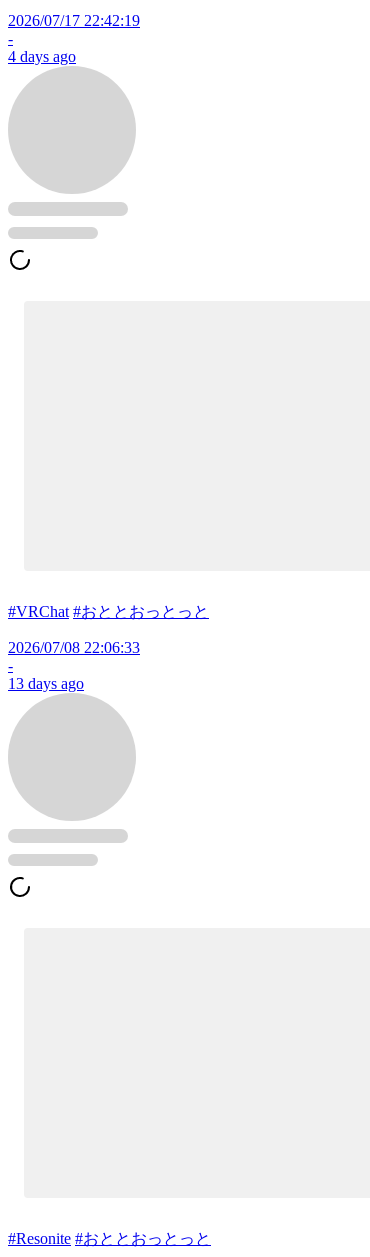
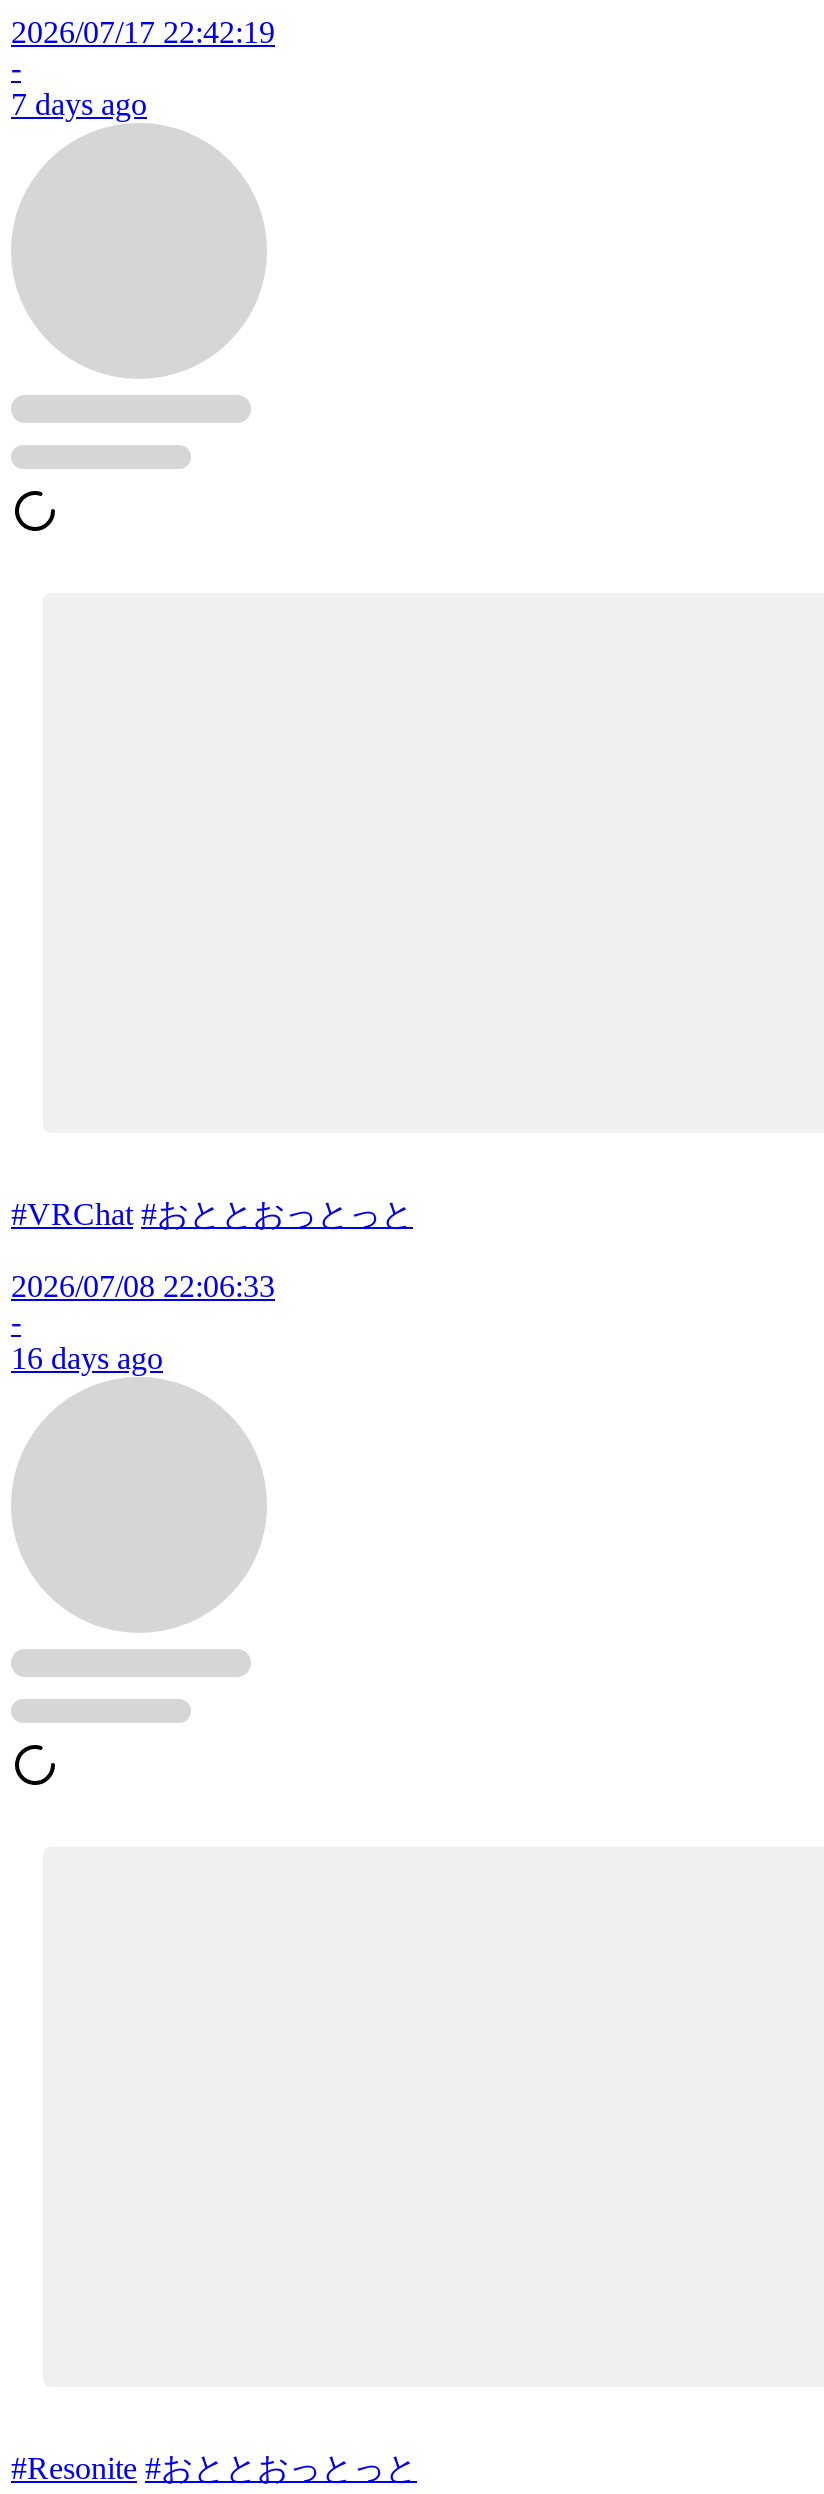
- 4 days ago
+ 7 days ago

- 13 days ago
+ 16 days ago
